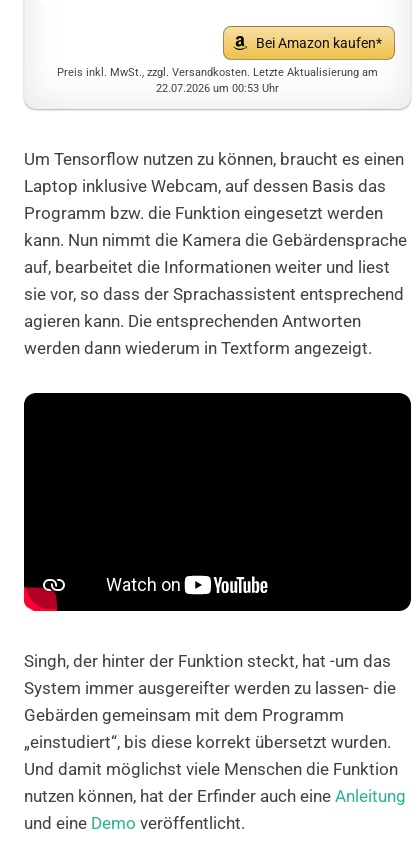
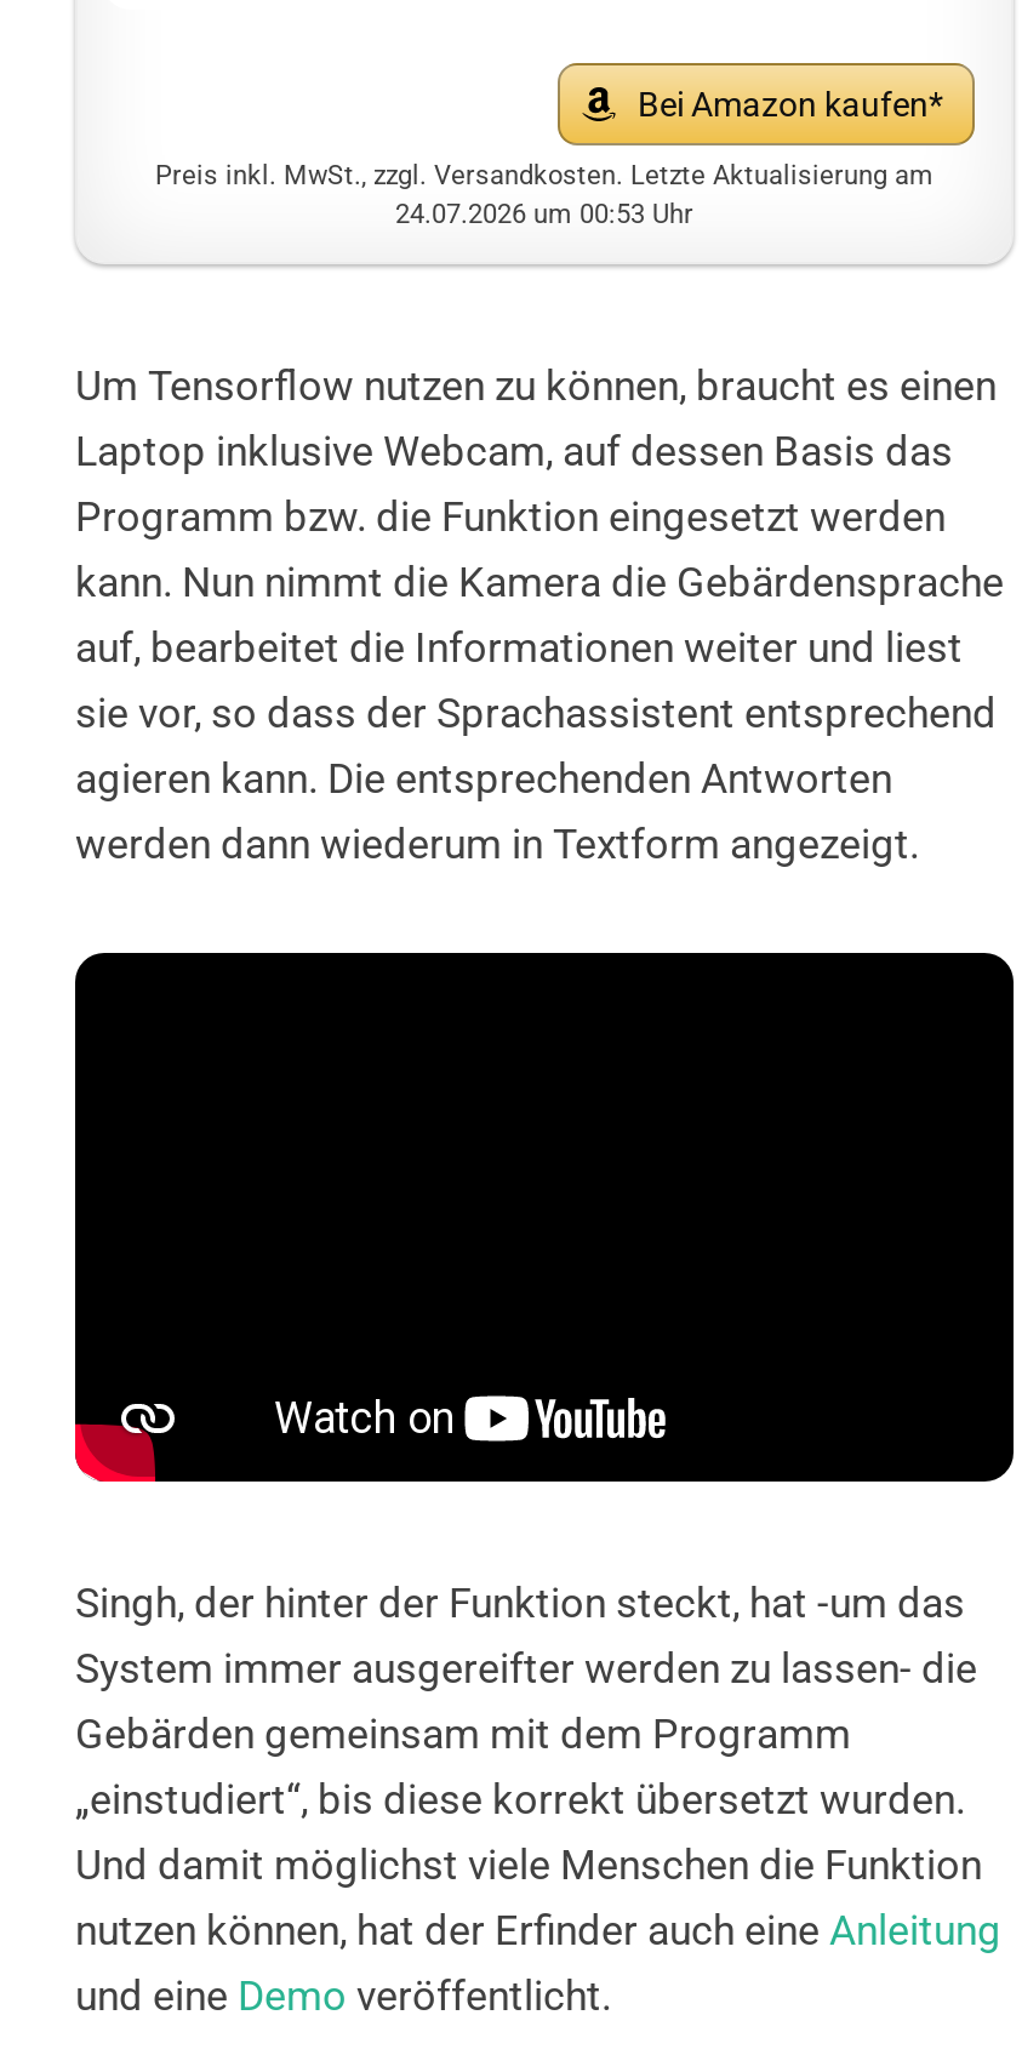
- 22.07.2026 um 00:53 Uhr
+ 24.07.2026 um 00:53 Uhr
